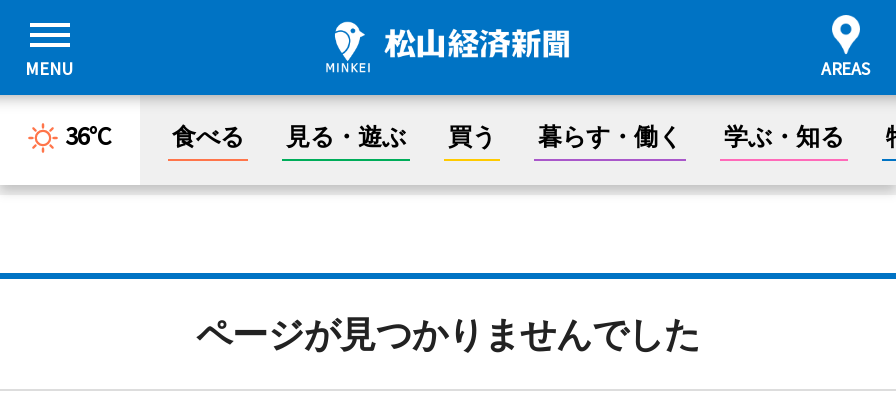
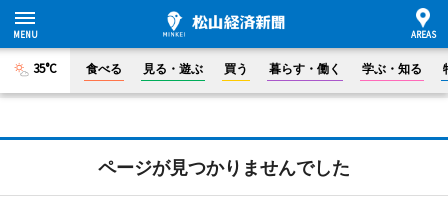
- 36°C
+ 35°C
